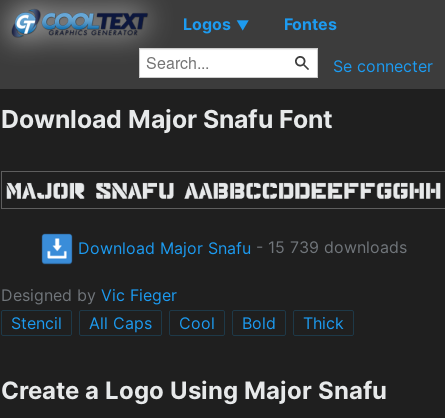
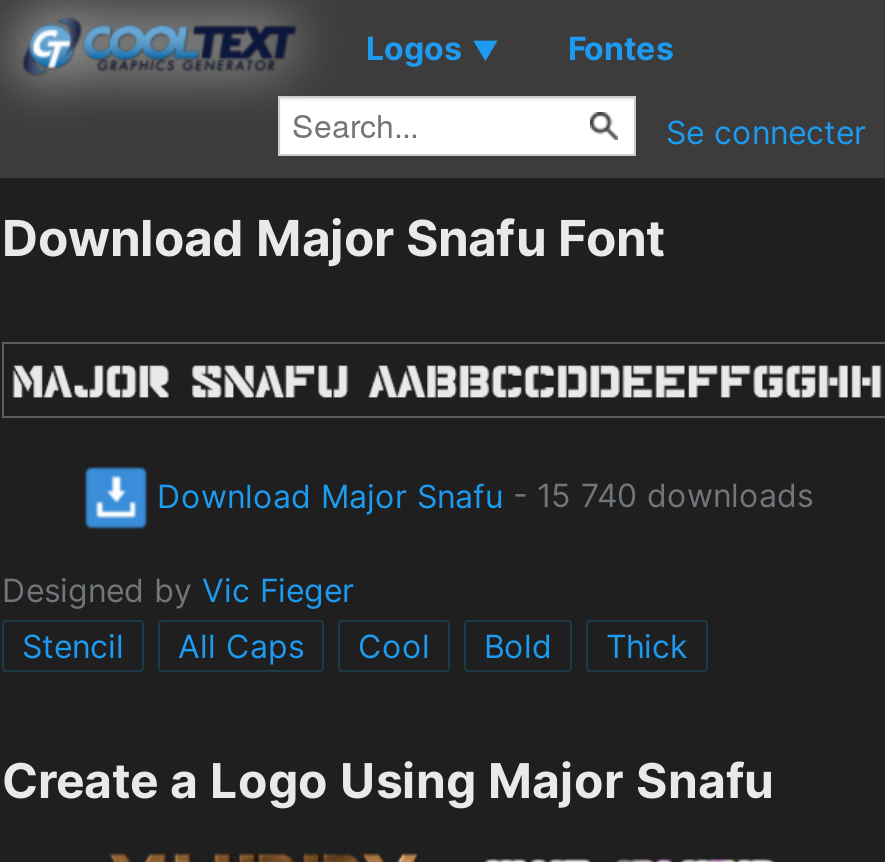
- Download Major Snafu - 15 739 downloads
+ Download Major Snafu - 15 740 downloads
